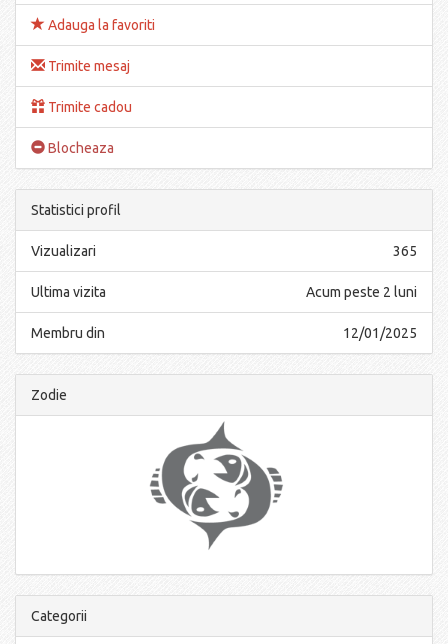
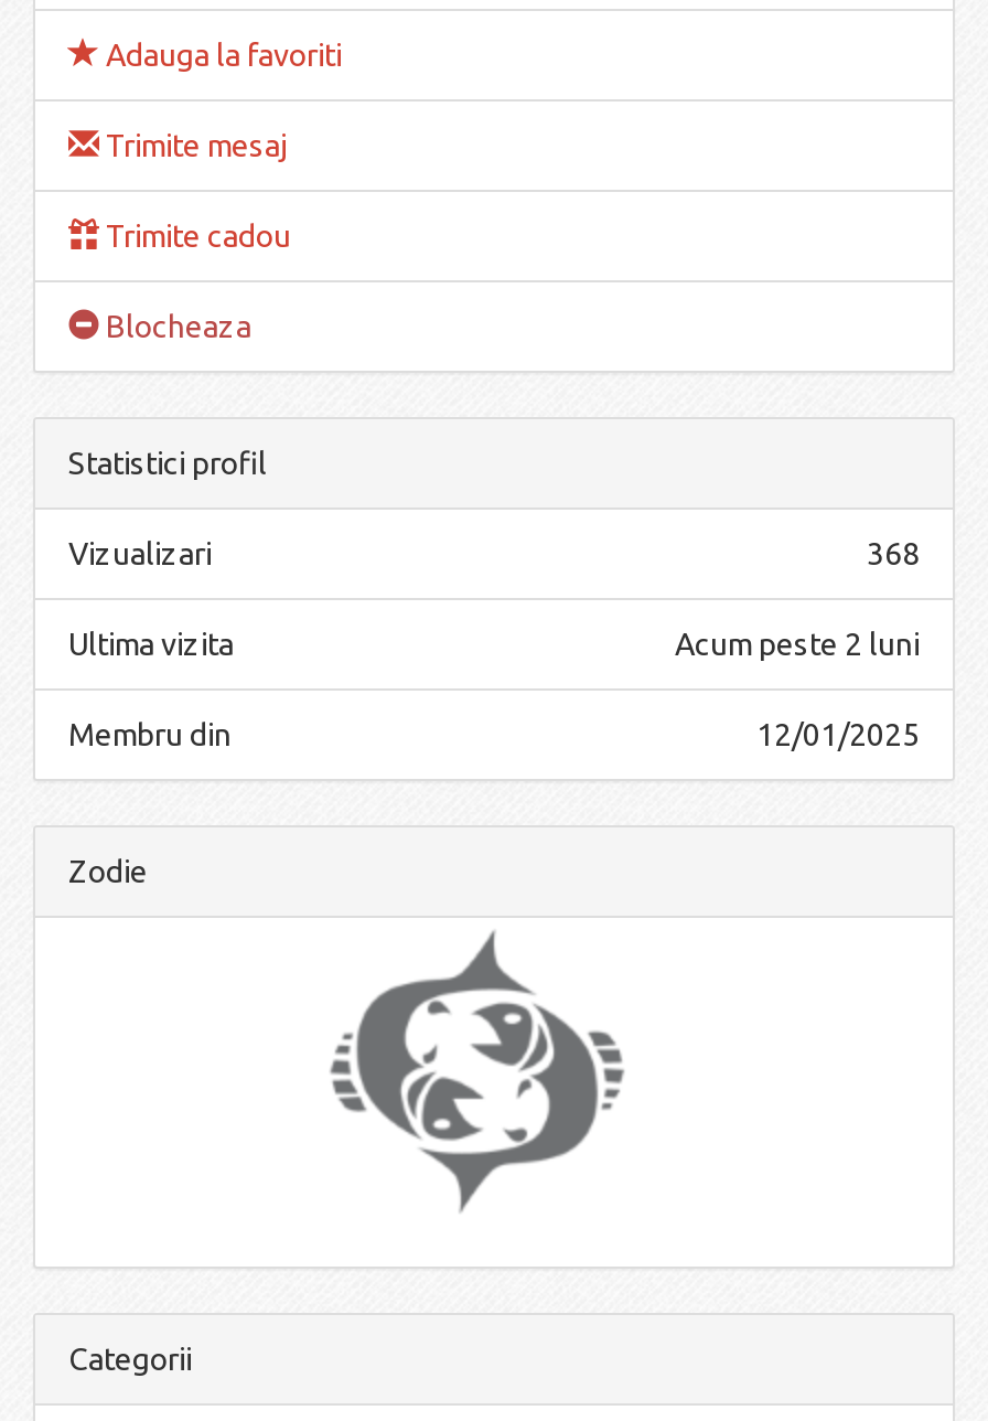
- 365
+ 368
